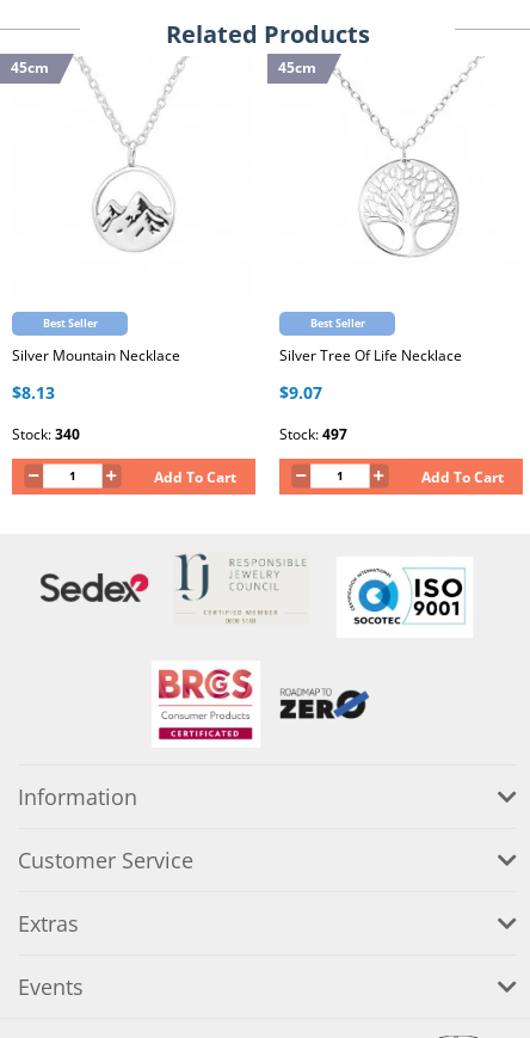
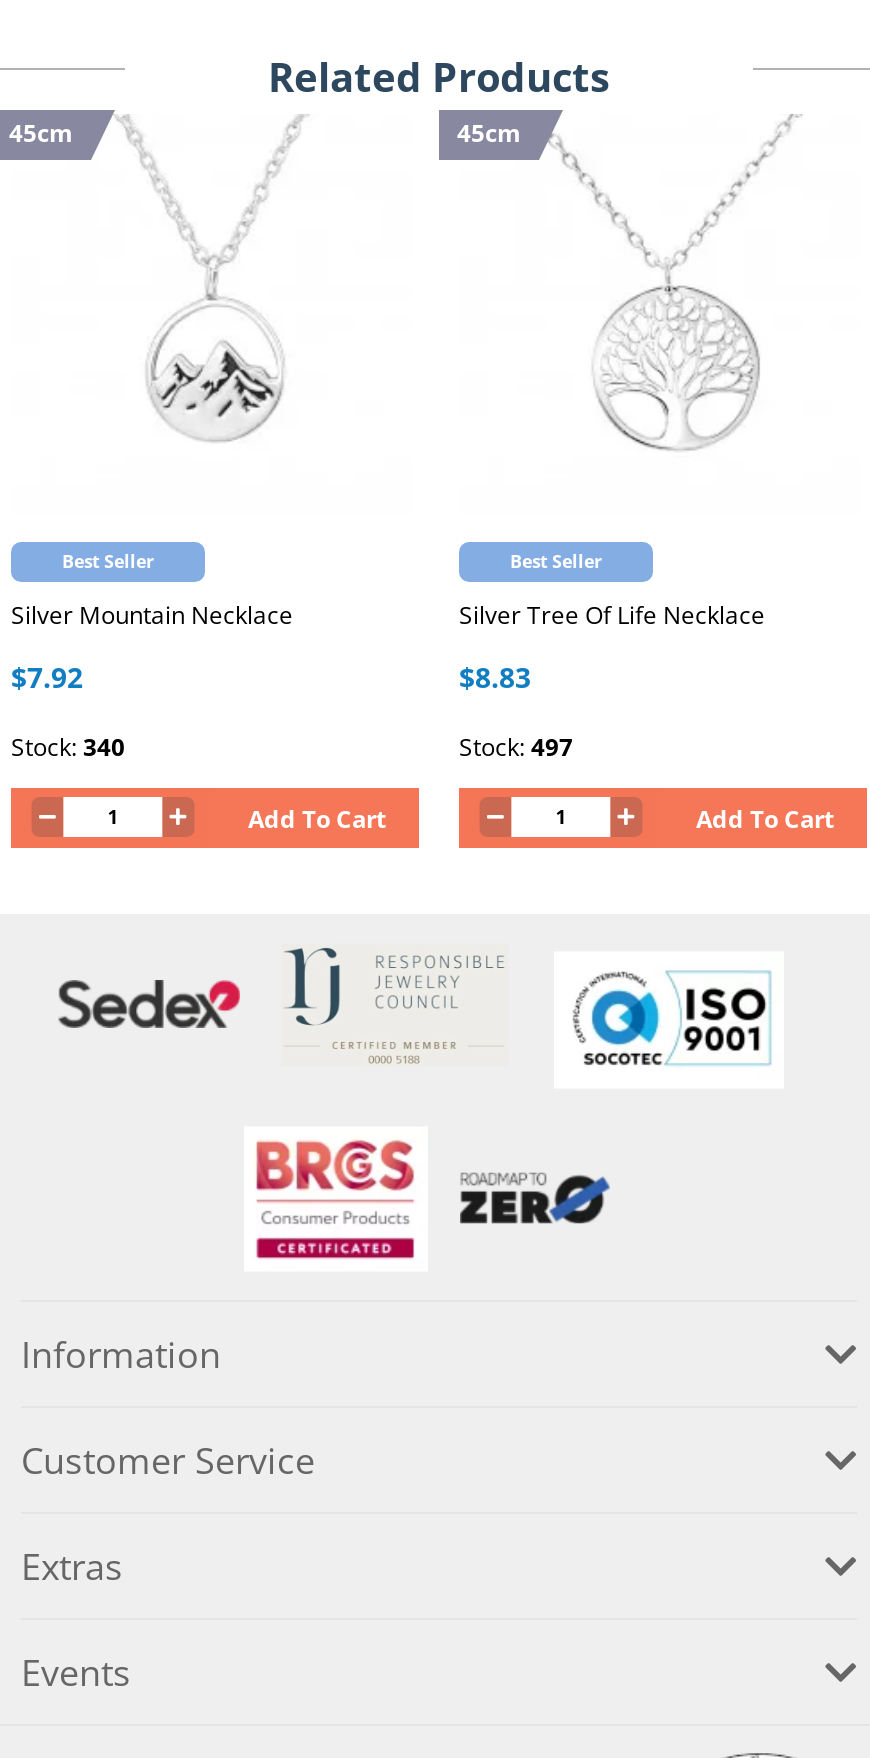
- $8.13
+ $7.92

- $9.07
+ $8.83
